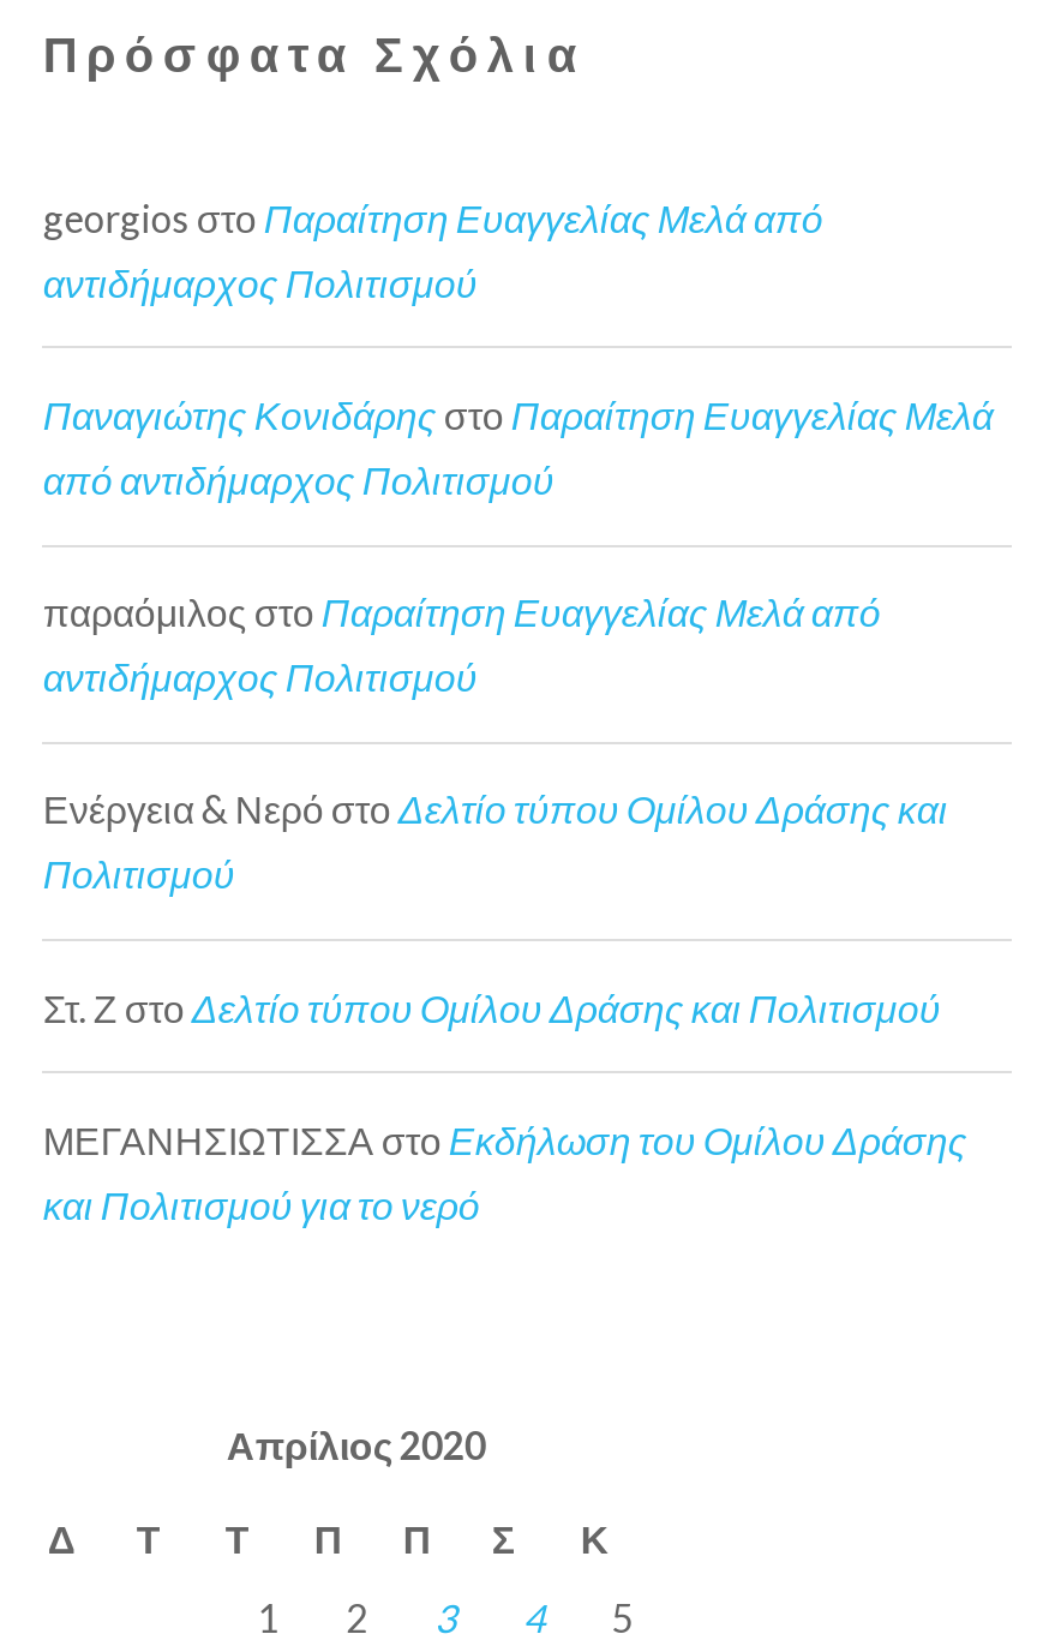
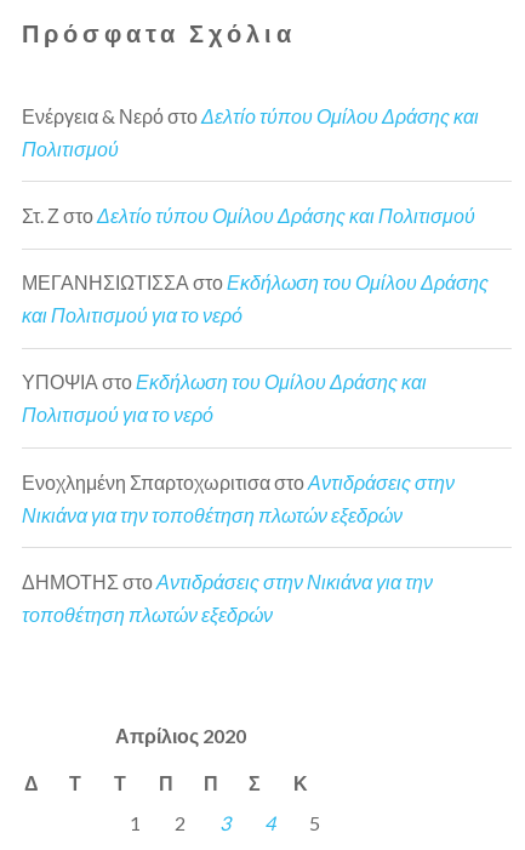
- georgios στο Παραίτηση Ευαγγελίας Μελά από
- αντιδήμαρχος Πολιτισμού
- Παναγιώτης Κονιδάρης στο Παραίτηση Ευαγγελίας Μελά
- από αντιδήμαρχος Πολιτισμού
- παραόμιλος στο Παραίτηση Ευαγγελίας Μελά από
- αντιδήμαρχος Πολιτισμού

moved up: Ενέργεια & Νερό στο Δελτίο τύπου Ομίλου Δράσης και | Πολιτισμού | Στ. Ζ στο Δελτίο τύπου Ομίλου Δράσης και Πολιτισμού | ΜΕΓΑΝΗΣΙΩΤΙΣΣΑ στο Εκδήλωση του Ομίλου Δράσης | και Πολιτισμού για το νερό

+ ΥΠΟΨΙΑ στο Εκδήλωση του Ομίλου Δράσης και
+ Πολιτισμού για το νερό
+ Ενοχλημένη Σπαρτοχωριτισα στο Αντιδράσεις στην
+ Νικιάνα για την τοποθέτηση πλωτών εξεδρών
+ ΔΗΜΟΤΗΣ στο Αντιδράσεις στην Νικιάνα για την
+ τοποθέτηση πλωτών εξεδρών
